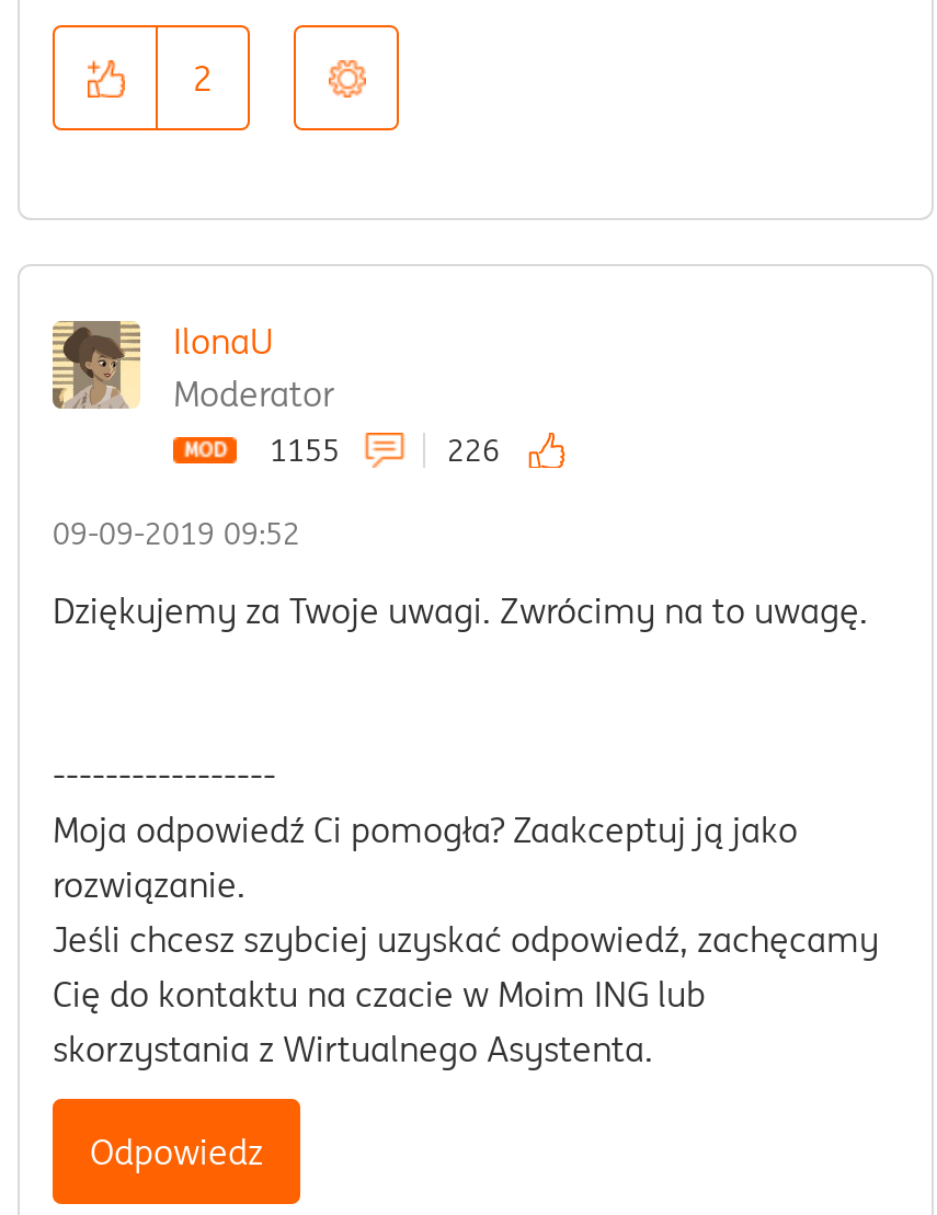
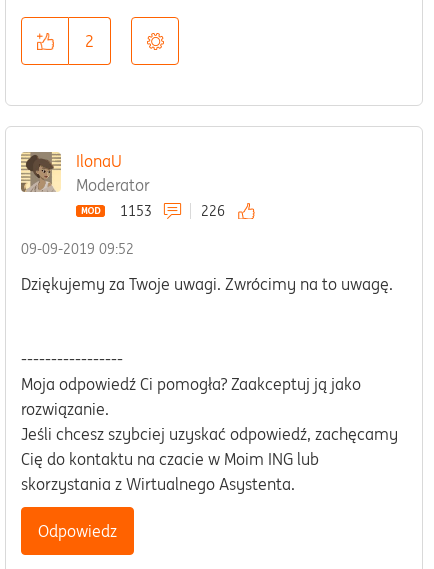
- 1155
+ 1153
